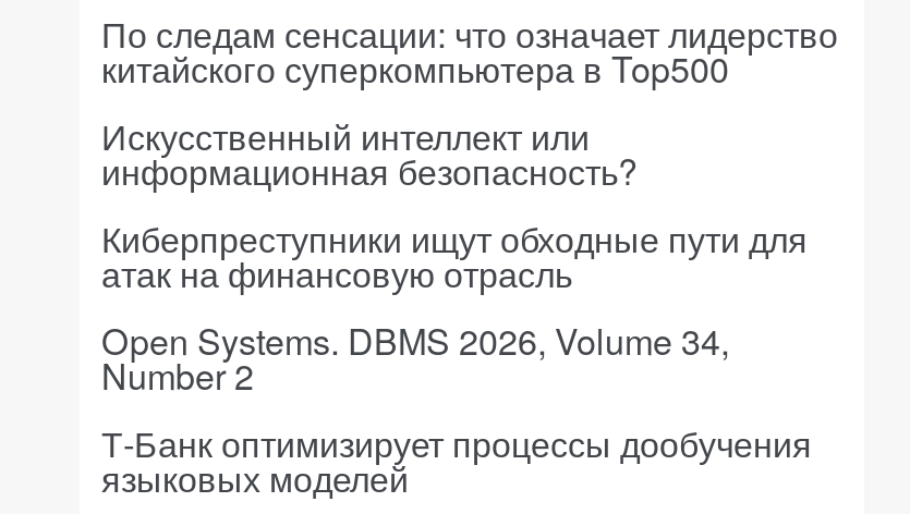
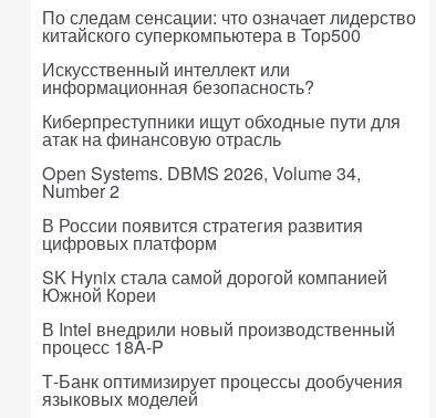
+ В России появится стратегия развития
+ цифровых платформ
+ SK Hynix стала самой дорогой компанией
+ Южной Кореи
+ В Intel внедрили новый производственный
+ процесс 18A-P
